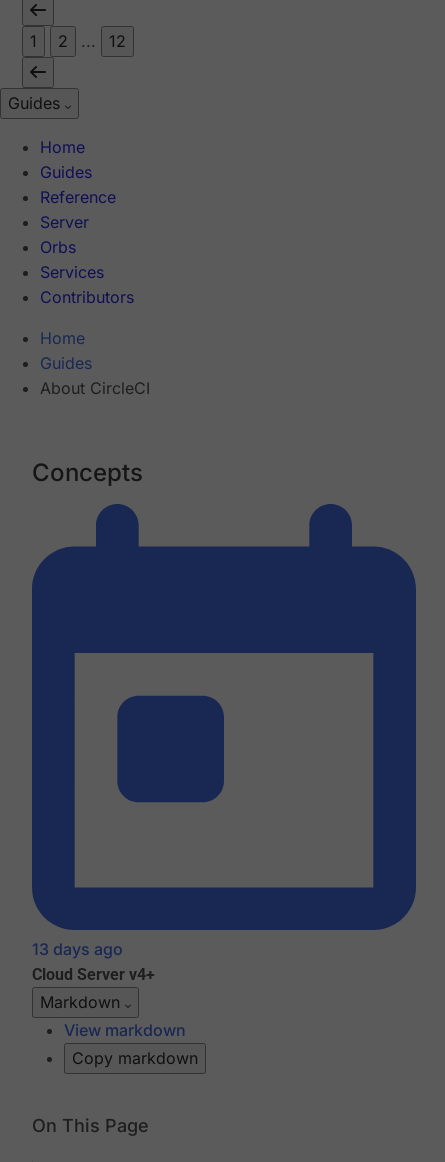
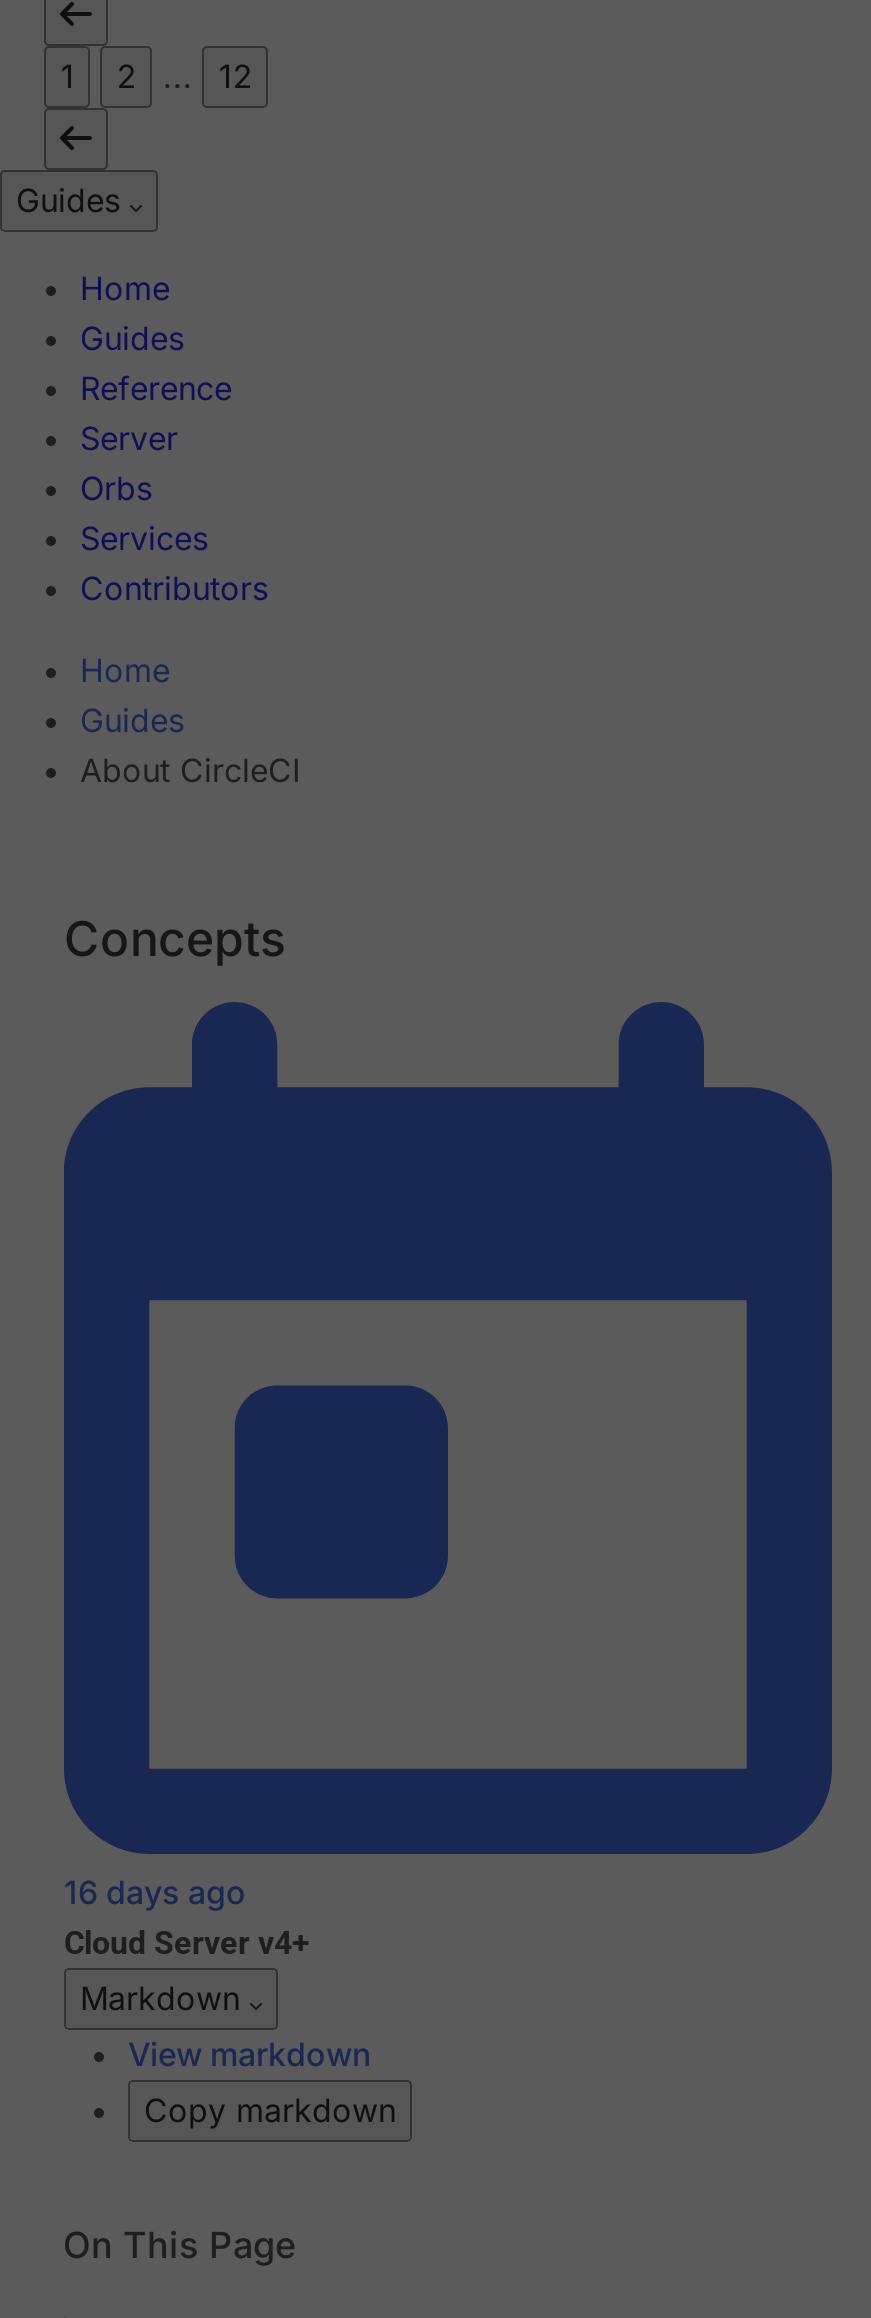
- 13 days ago
+ 16 days ago
